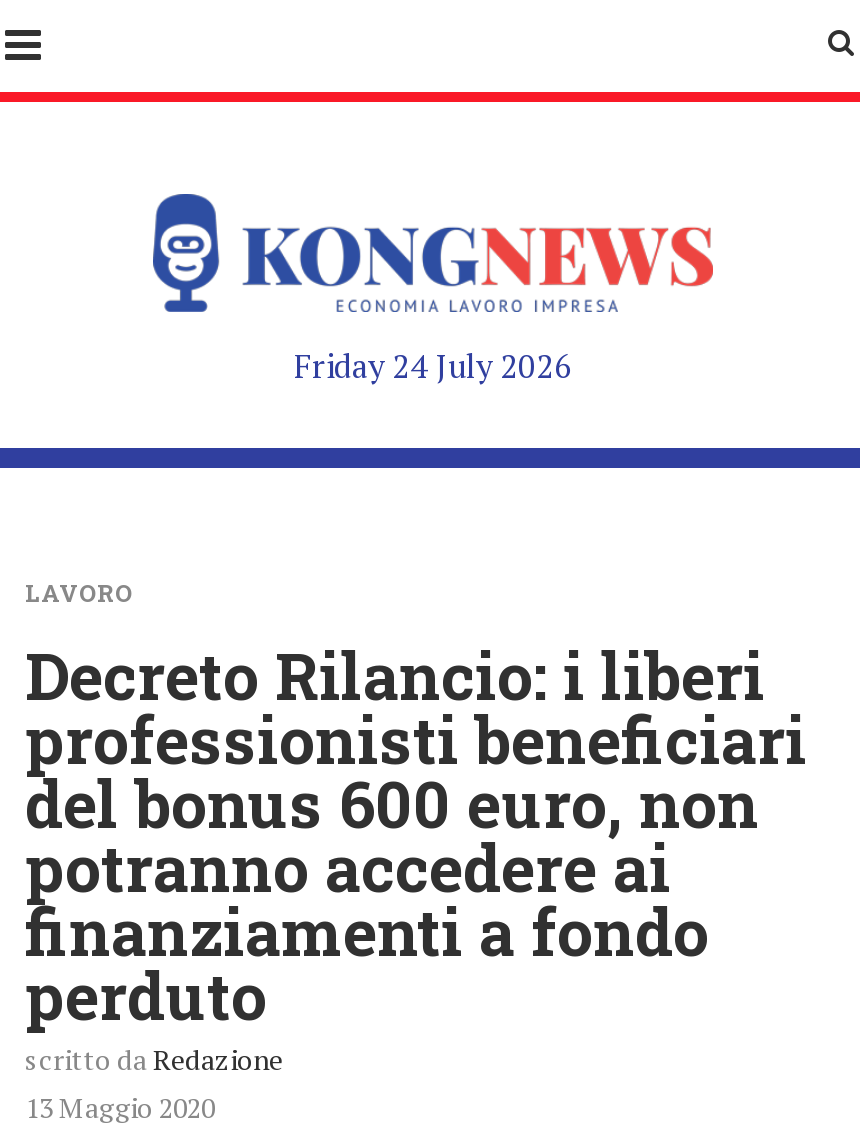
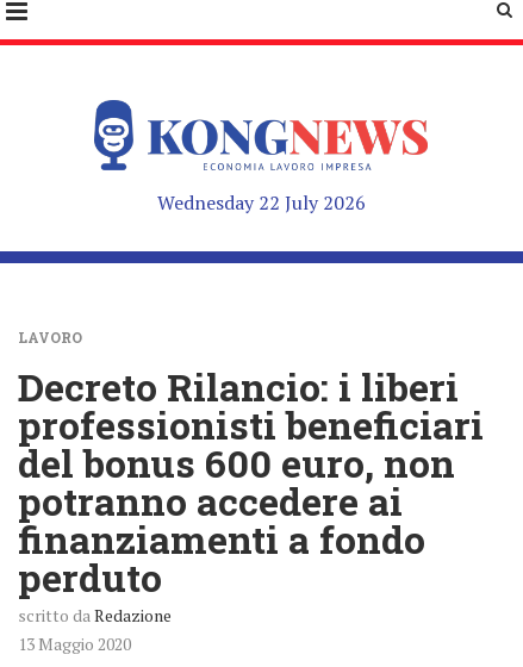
- Friday 24 July 2026
+ Wednesday 22 July 2026
